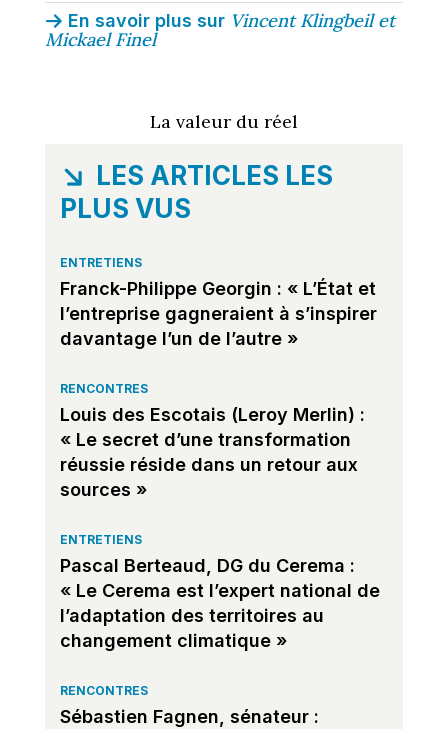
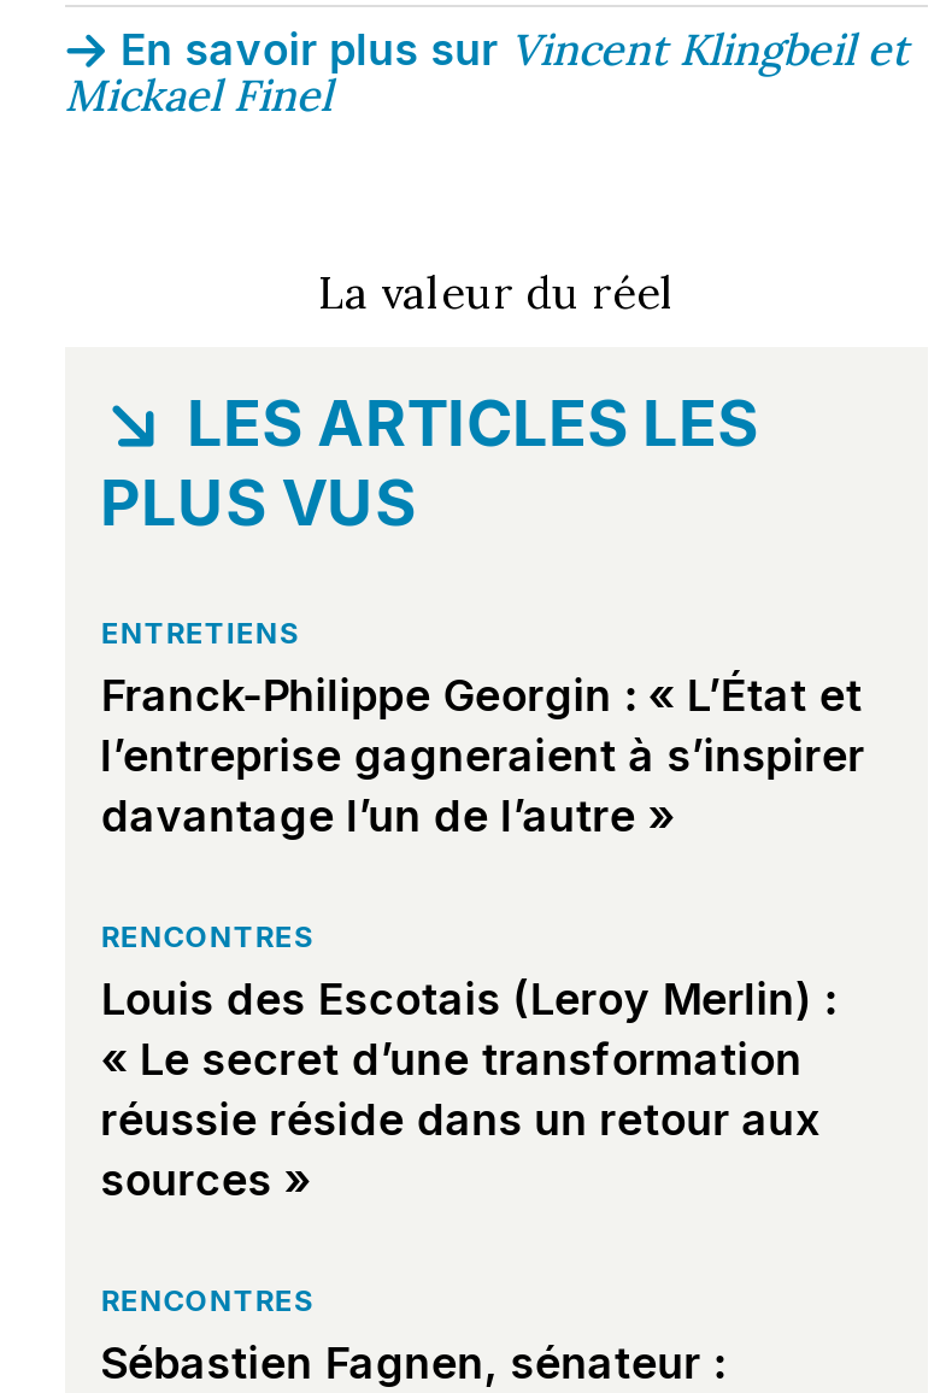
- ENTRETIENS
- Pascal Berteaud, DG du Cerema :
- « Le Cerema est l’expert national de
- l’adaptation des territoires au
- changement climatique »
